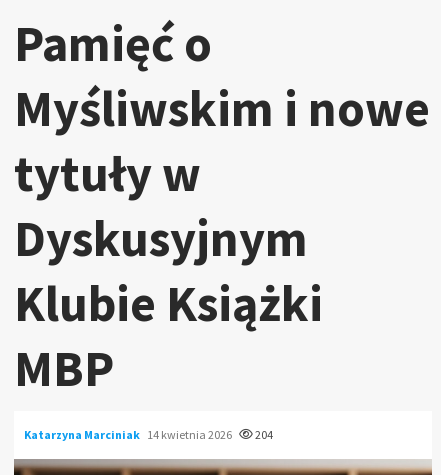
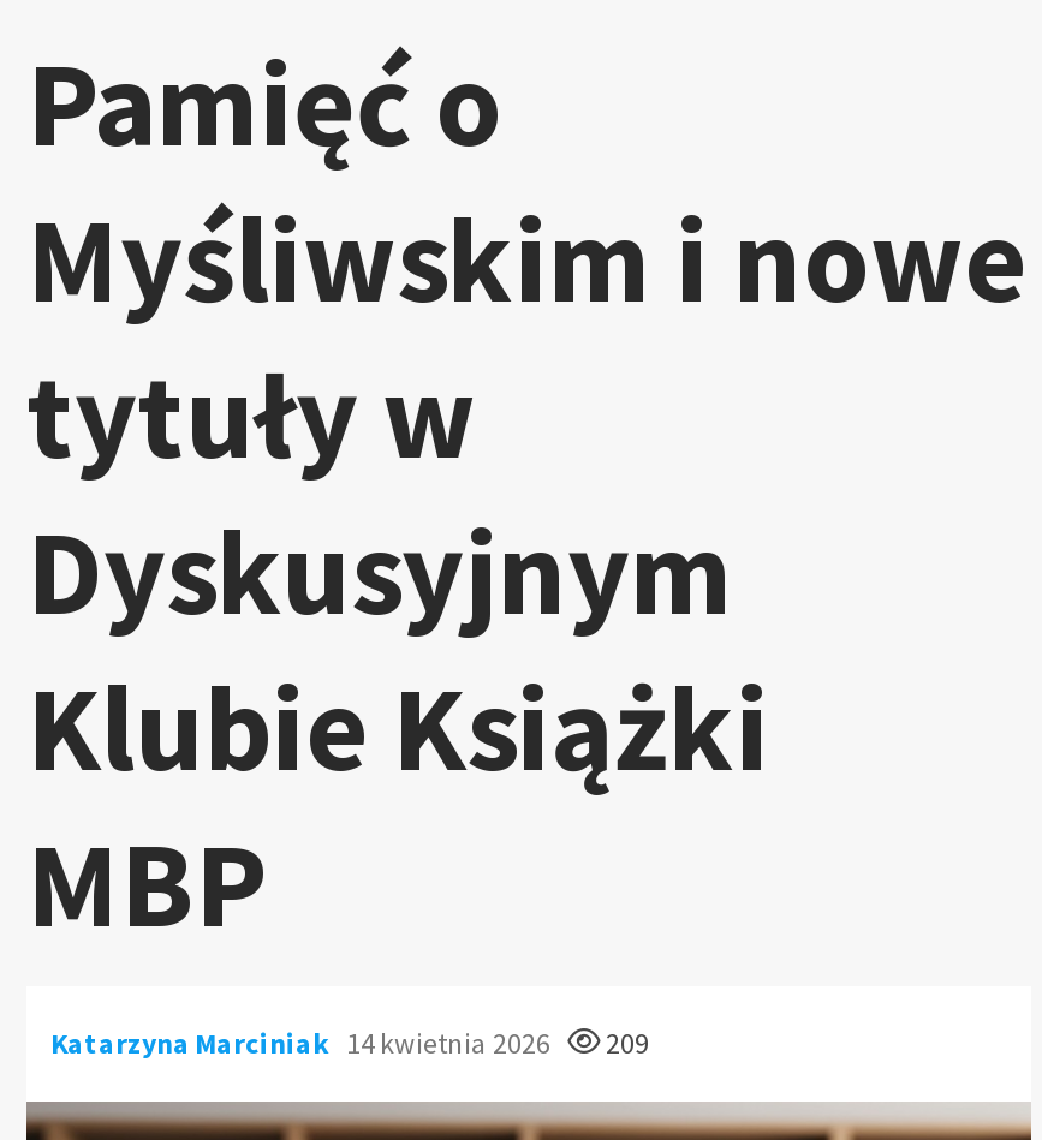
- Katarzyna Marciniak 14 kwietnia 2026 204
+ Katarzyna Marciniak 14 kwietnia 2026 209
